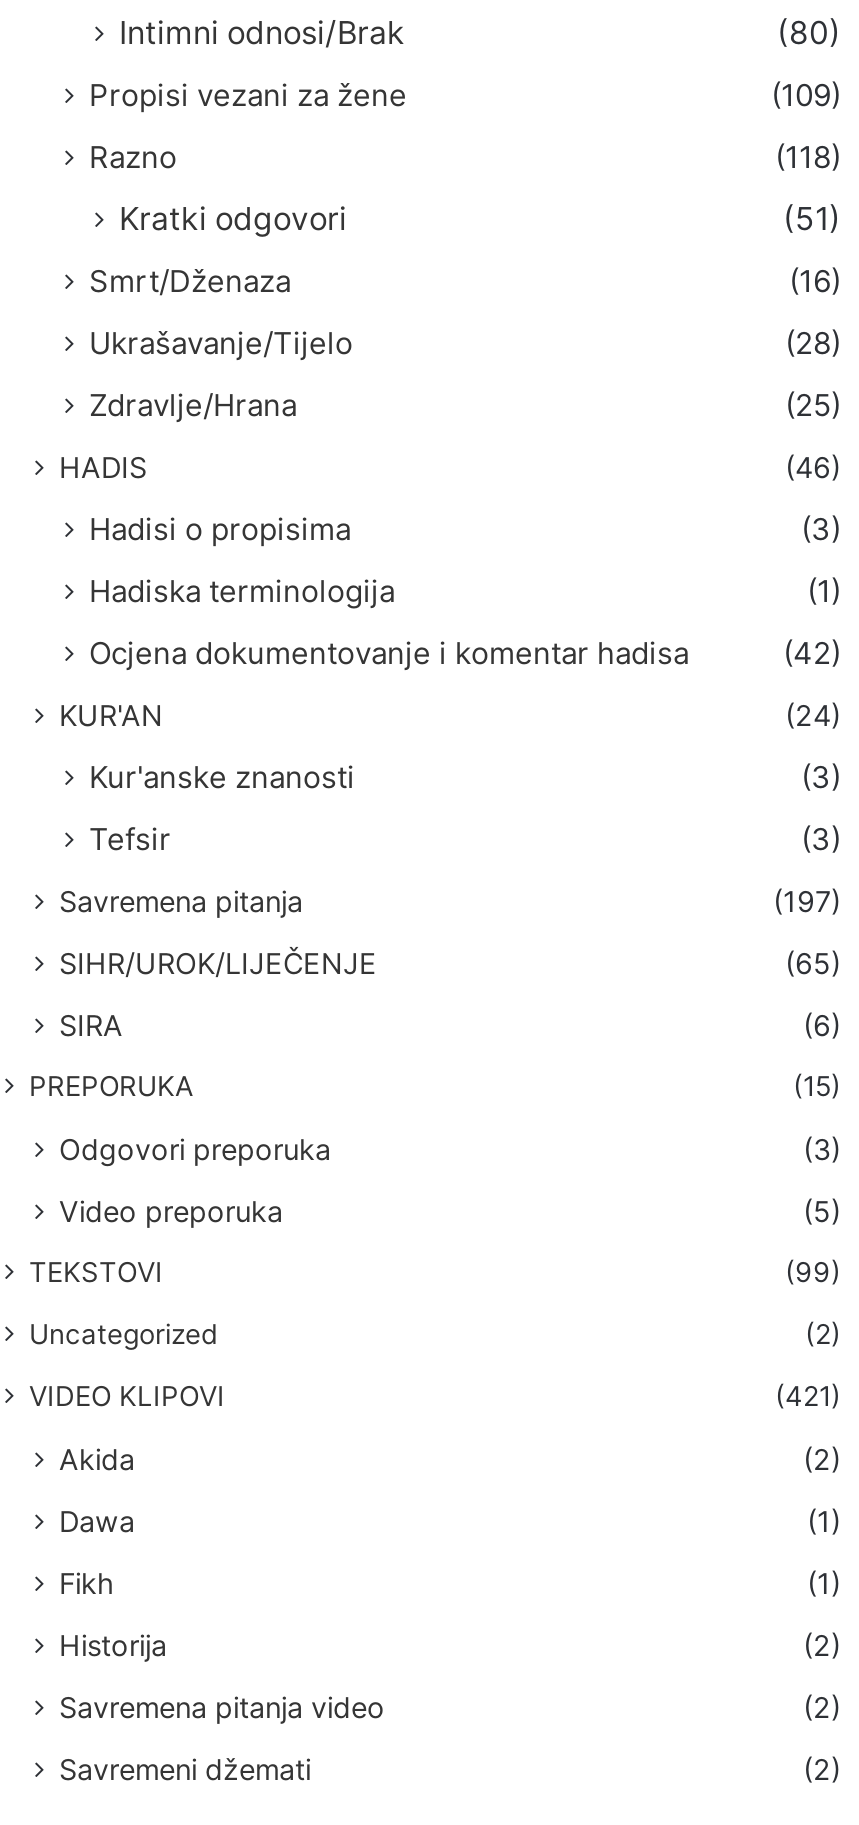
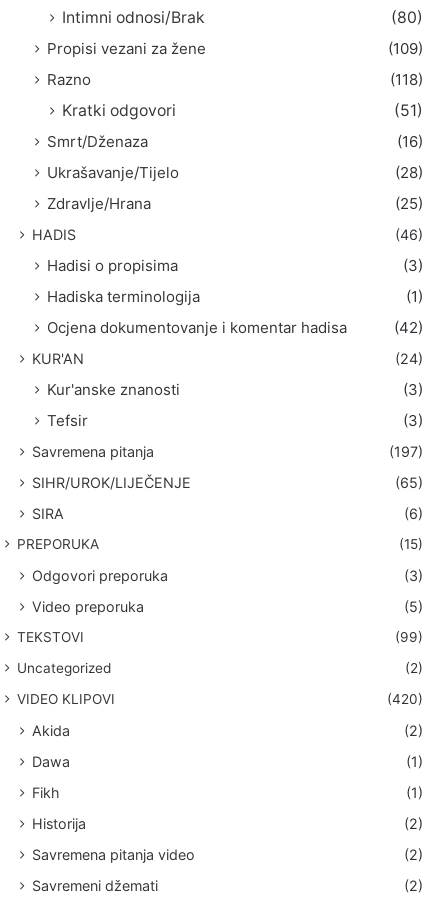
- (421)
+ (420)
